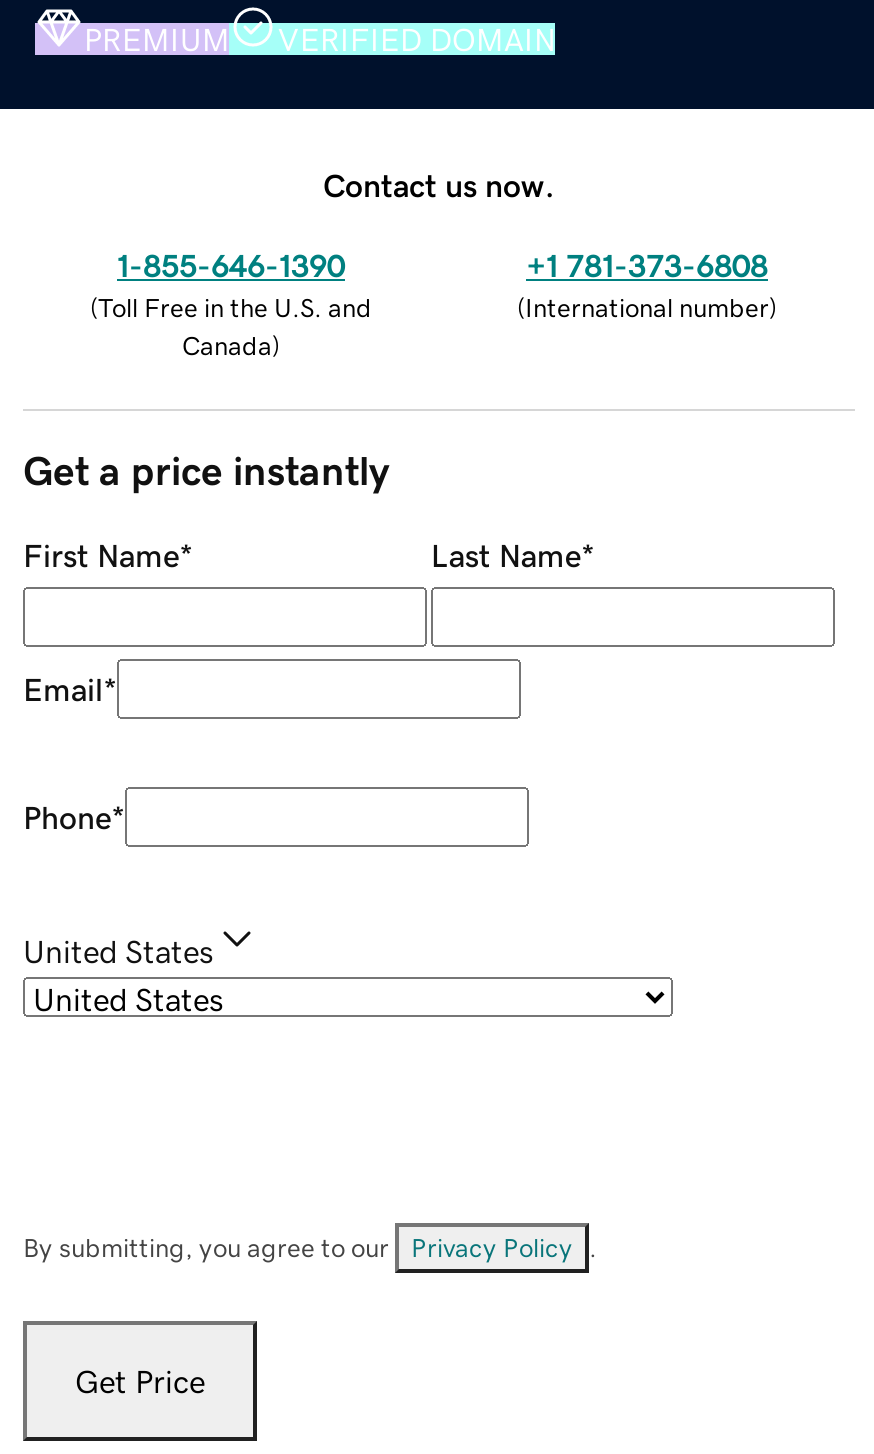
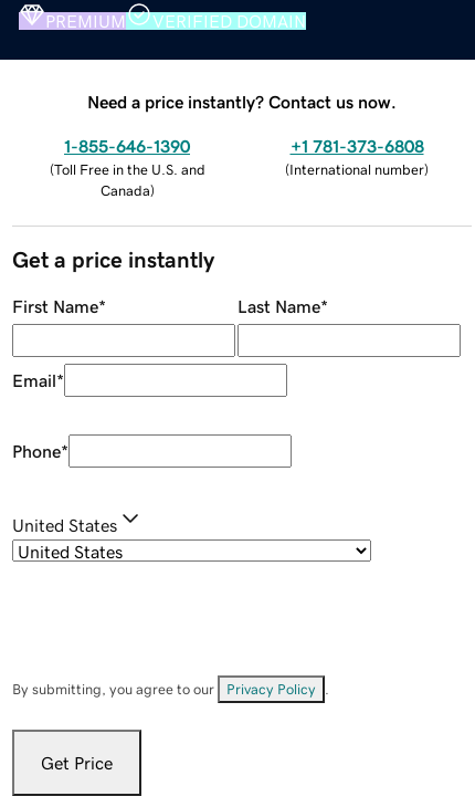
- Contact us now.
+ Need a price instantly? Contact us now.
